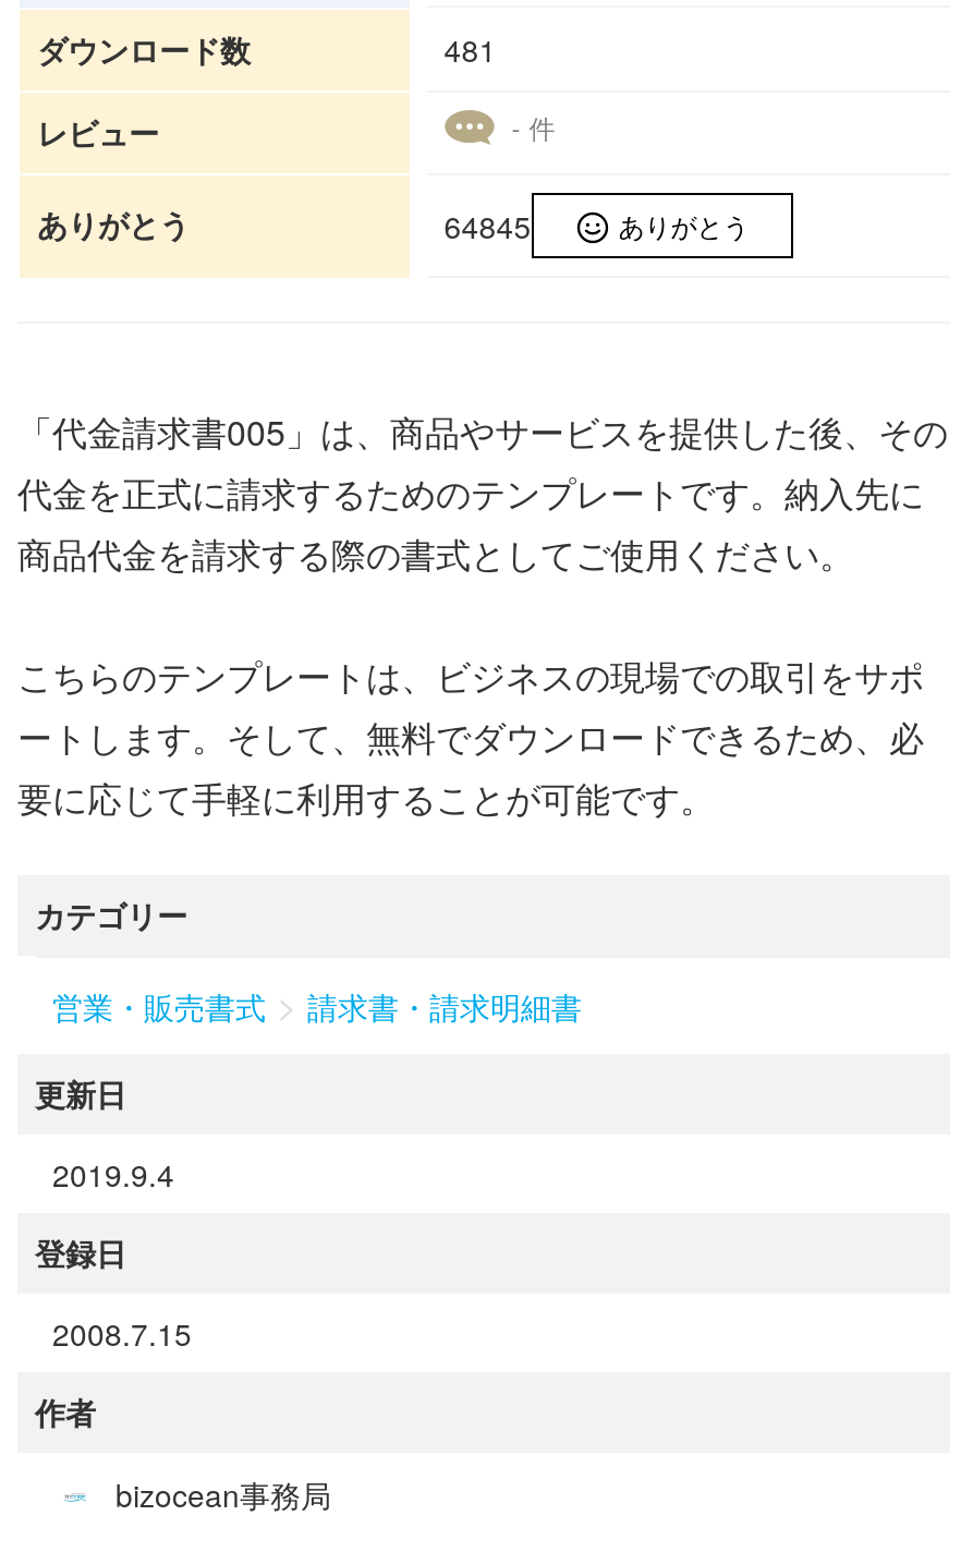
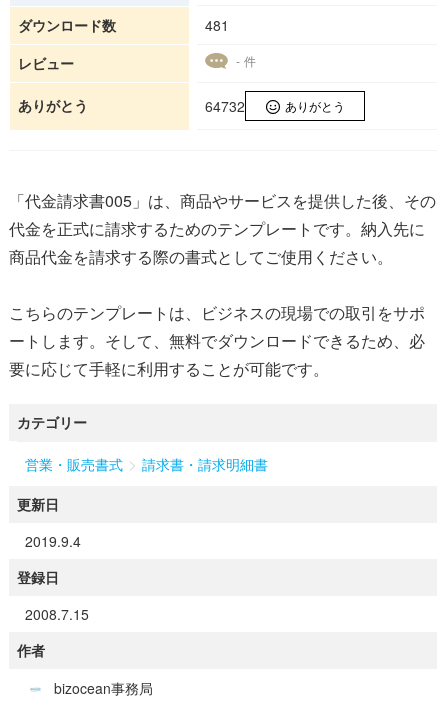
- 64845
+ 64732
